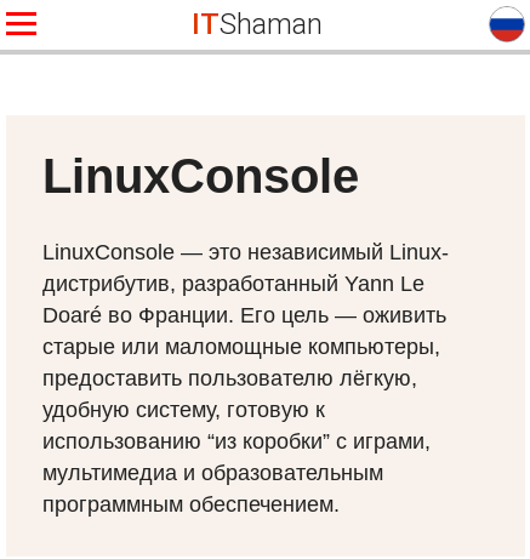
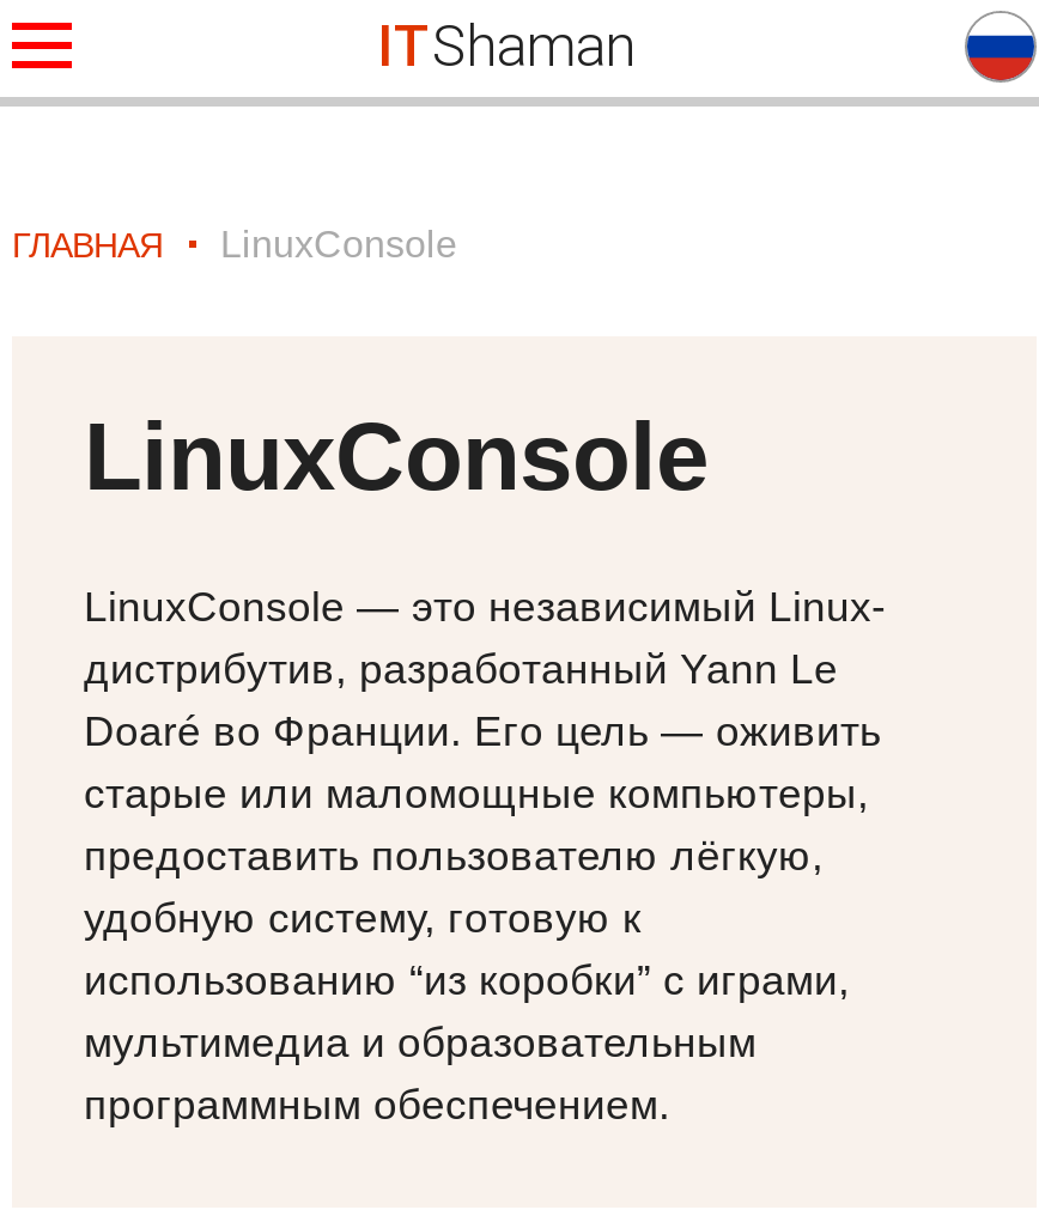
+ ГЛАВНАЯ
+ LinuxConsole
